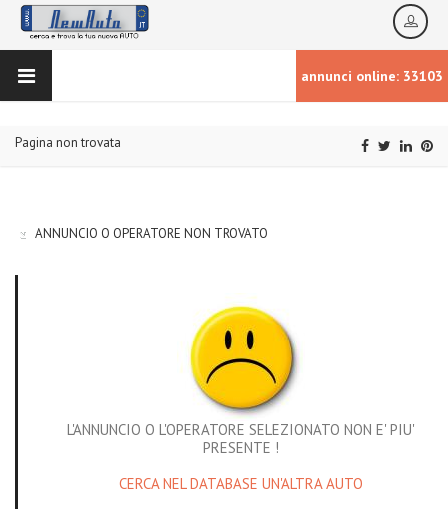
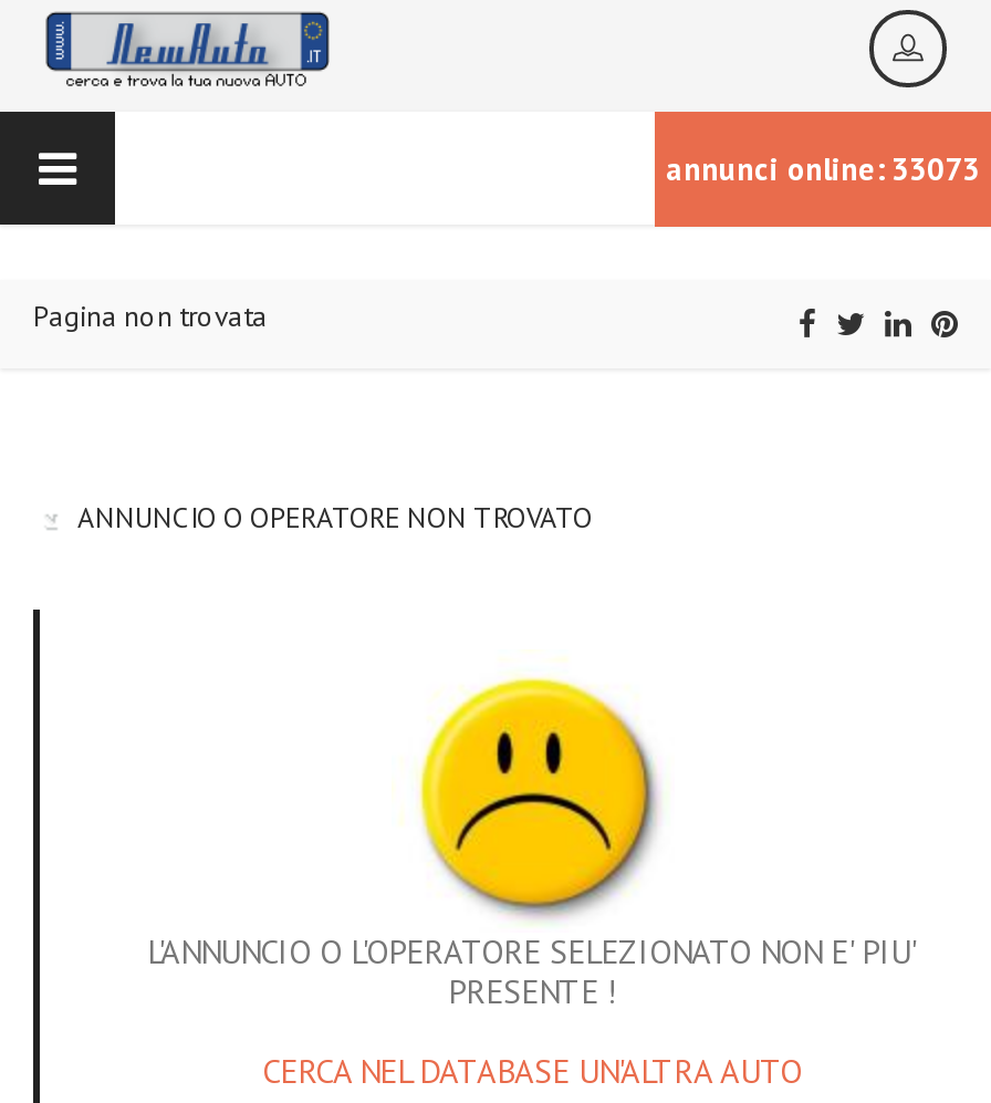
- annunci online: 33103
+ annunci online: 33073
